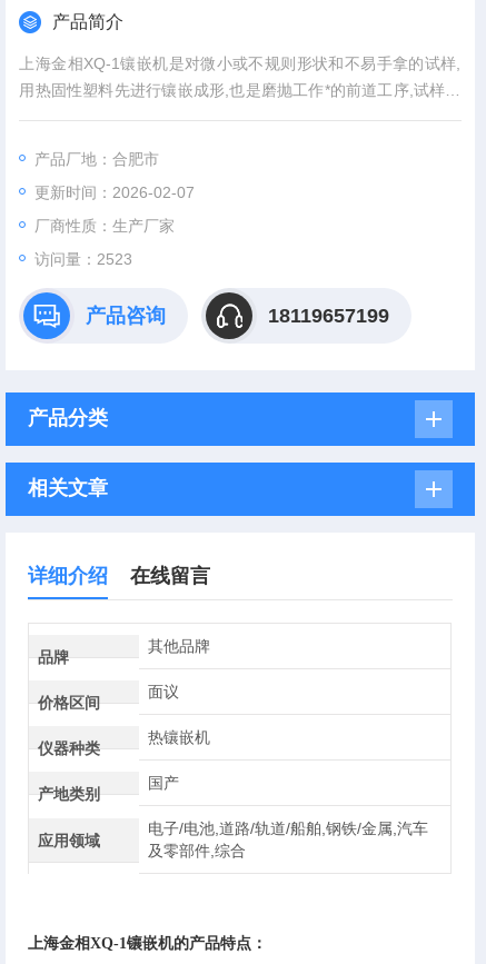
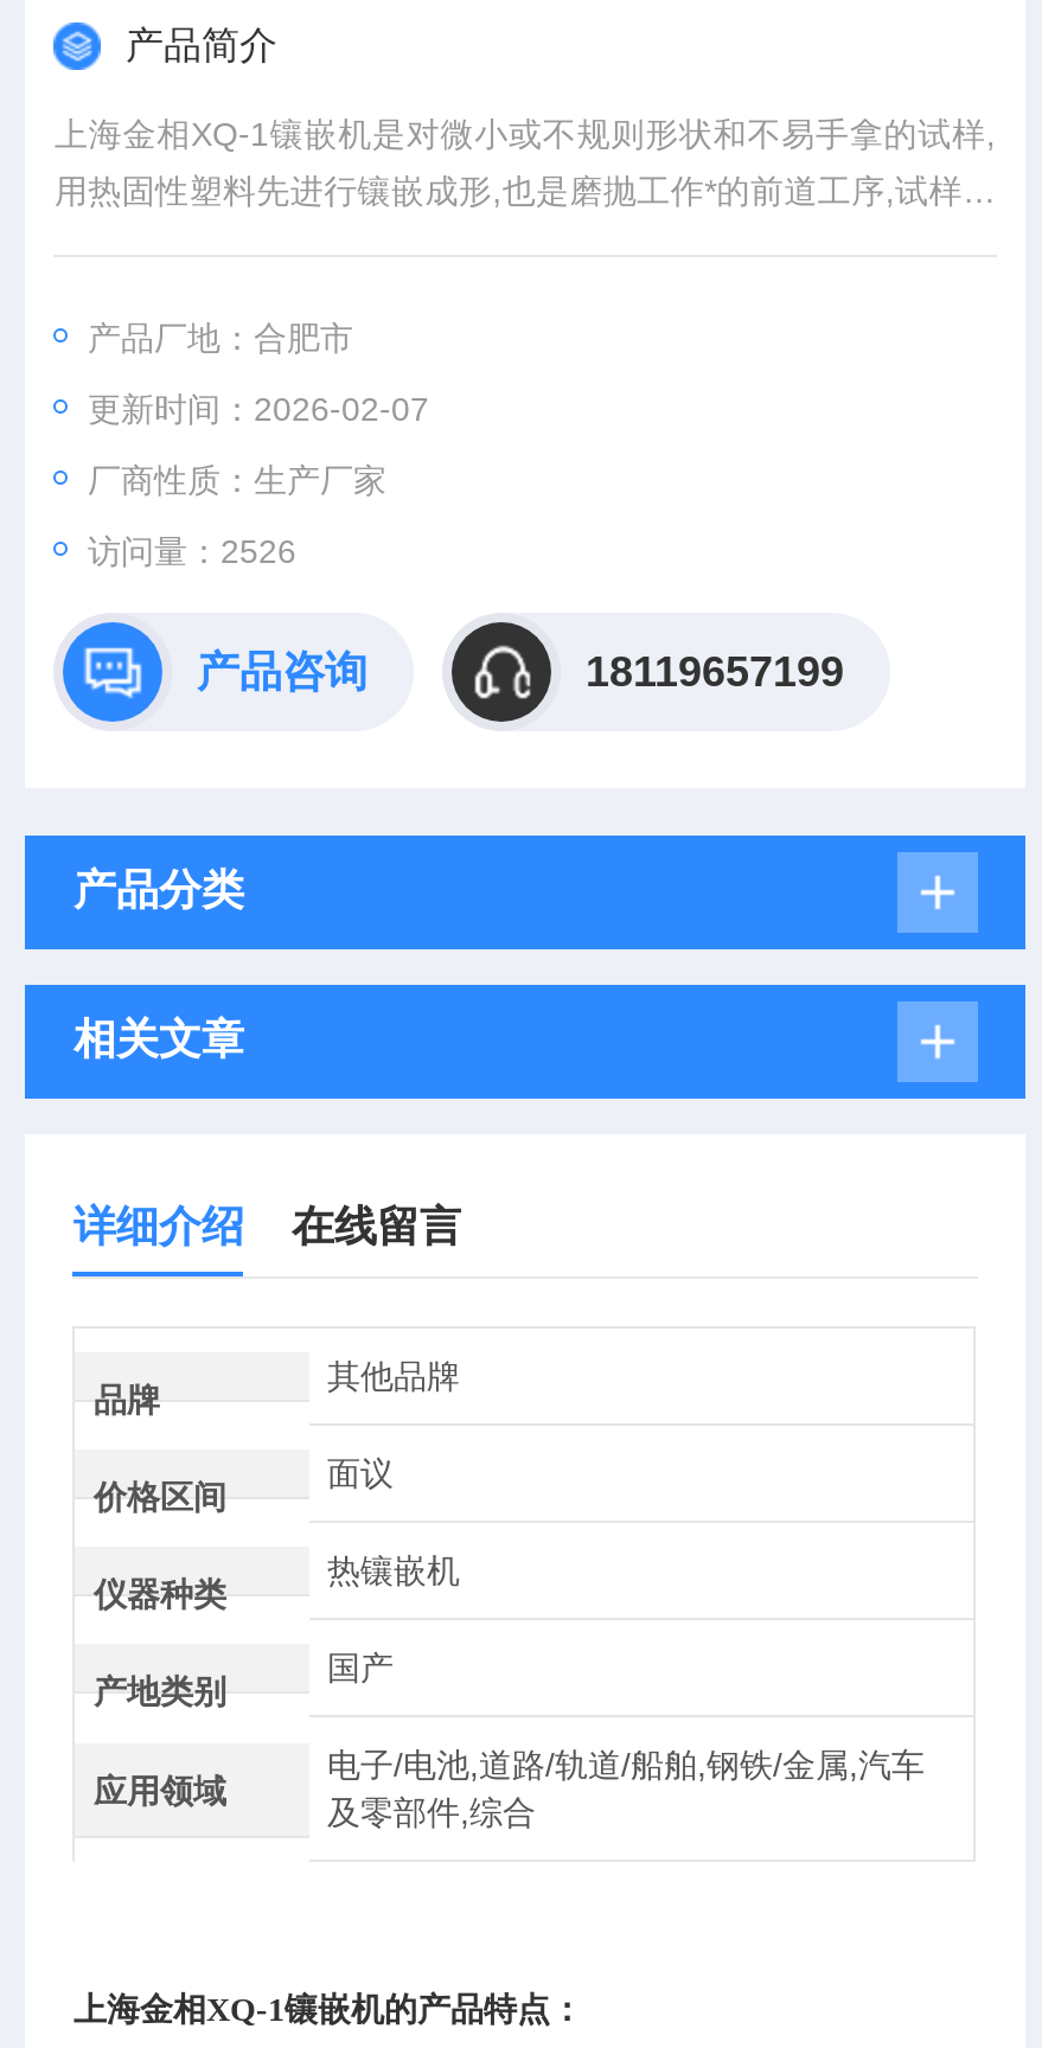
- 访问量：2523
+ 访问量：2526
